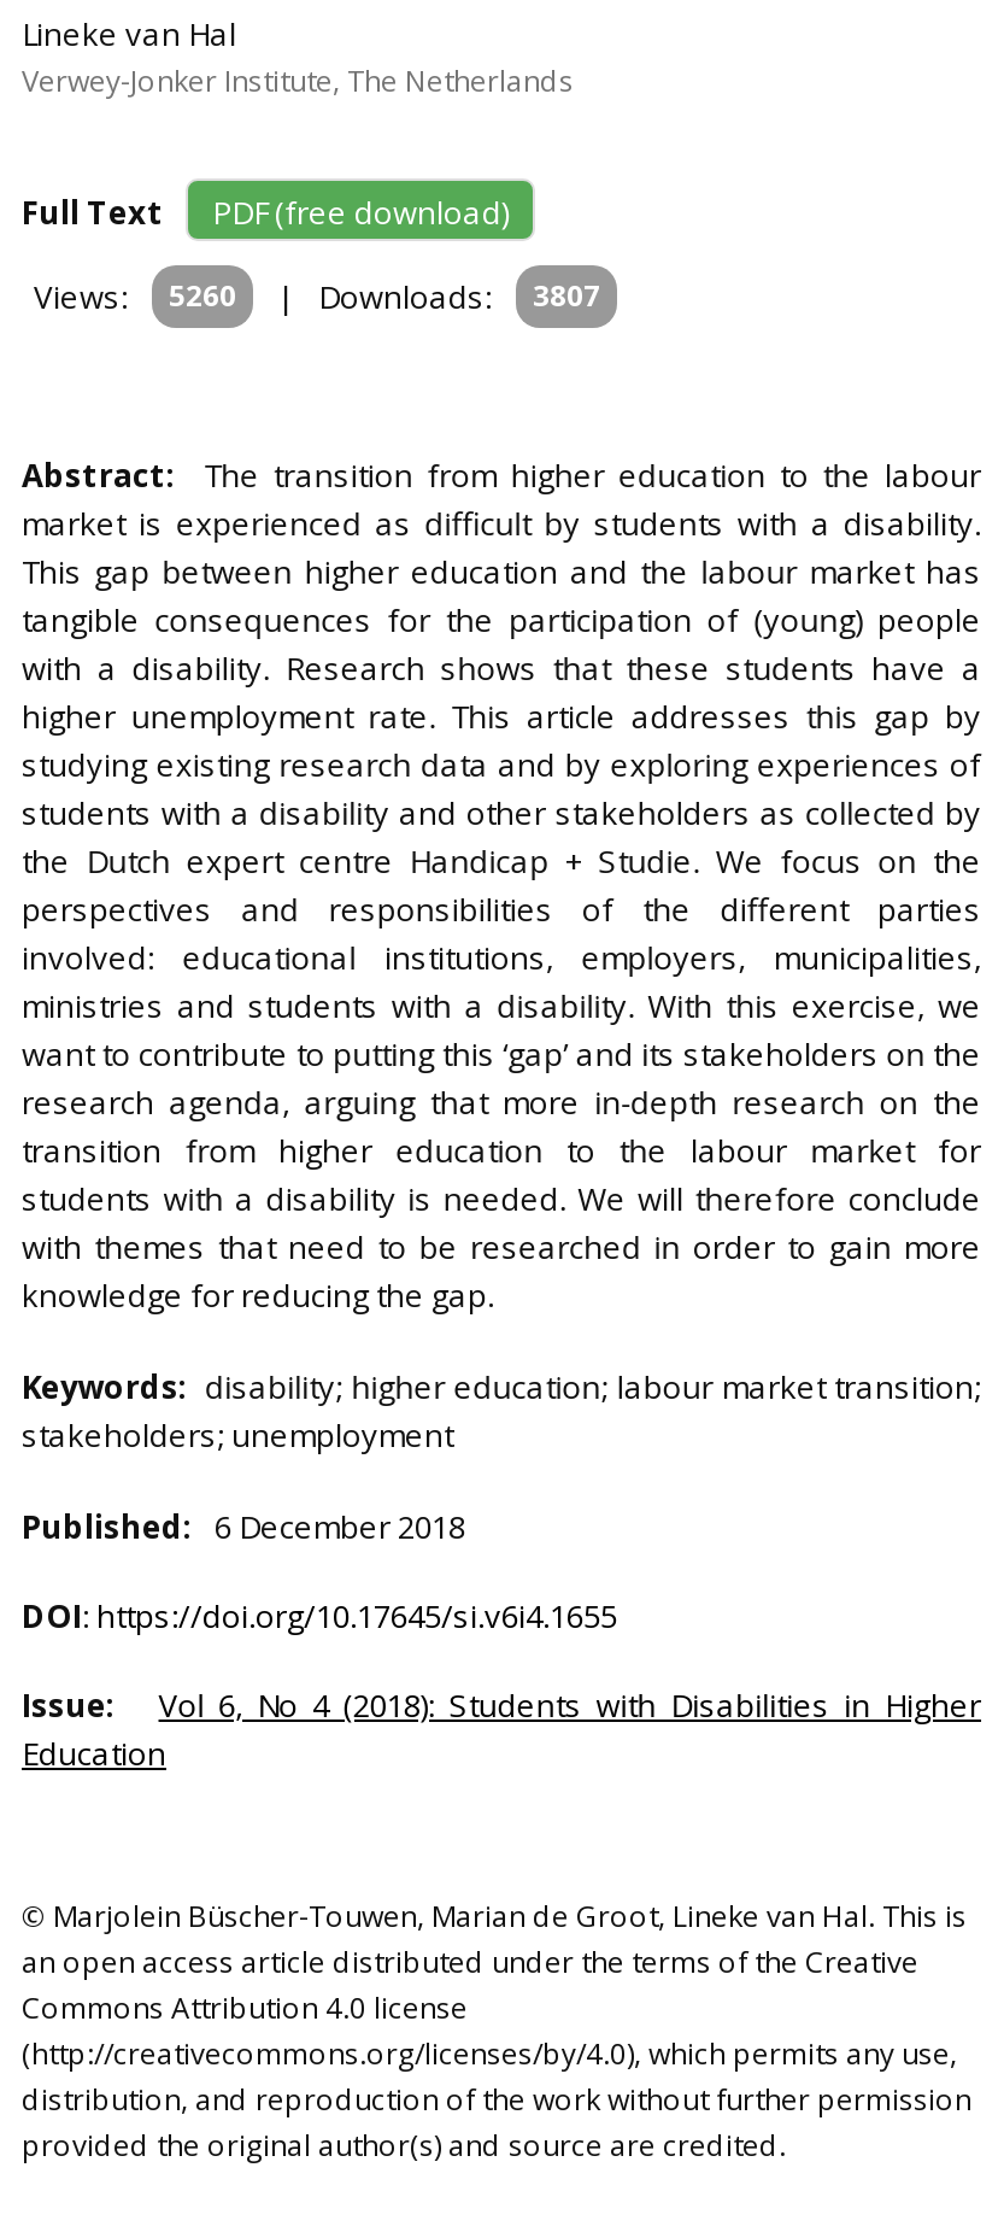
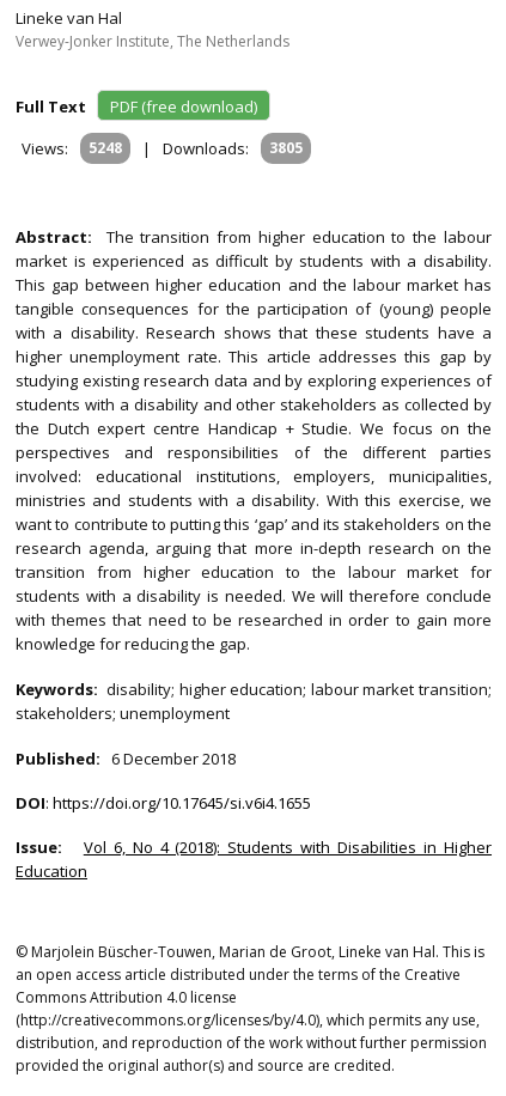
- 5260
+ 5248

- 3807
+ 3805
